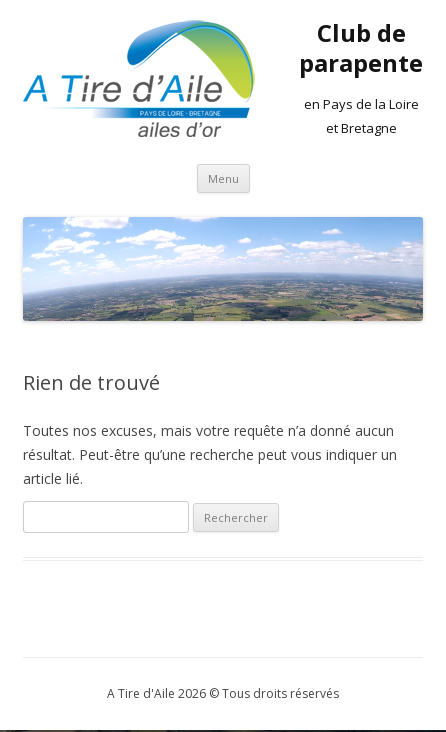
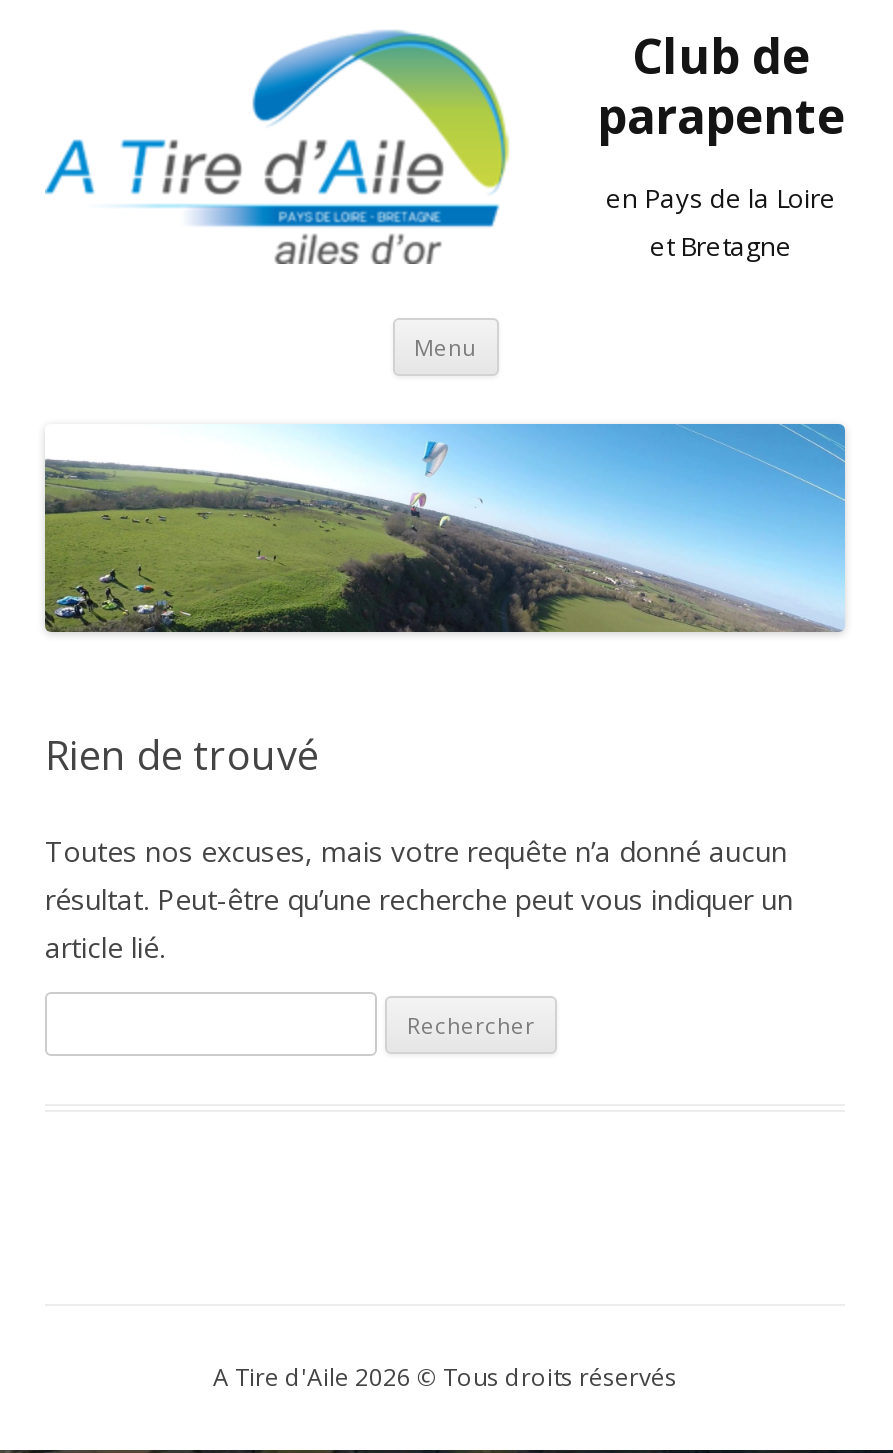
- [image]
+ [image]
